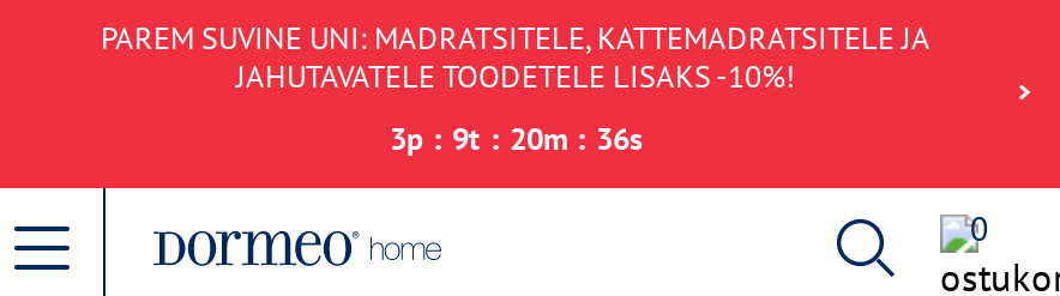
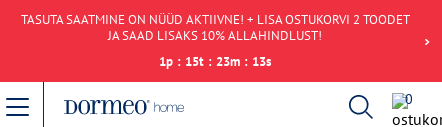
- PAREM SUVINE UNI: MADRATSITELE, KATTEMADRATSITELE JA
- JAHUTAVATELE TOODETELE LISAKS -10%!
+ TASUTA SAATMINE ON NÜÜD AKTIIVNE! + LISA OSTUKORVI 2 TOODET
+ JA SAAD LISAKS 10% ALLAHINDLUST!

- 3p : 9t : 20m : 36s
+ 1p : 15t : 23m : 13s
